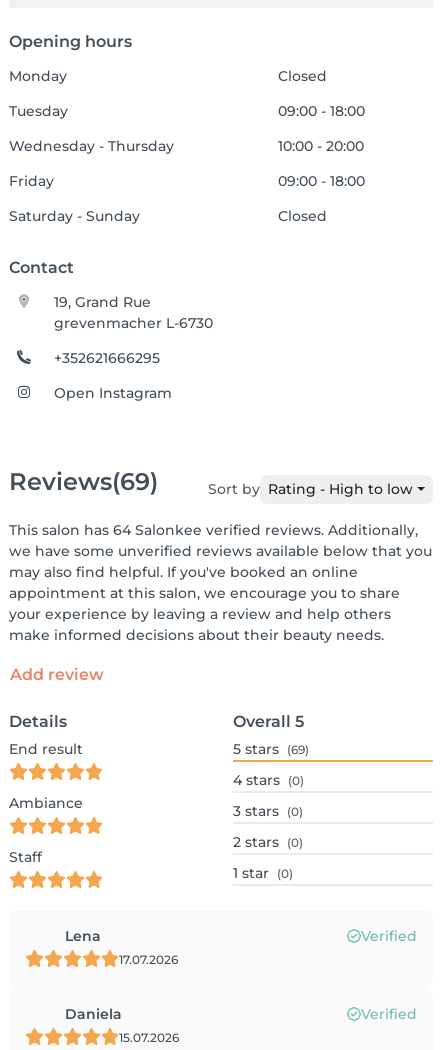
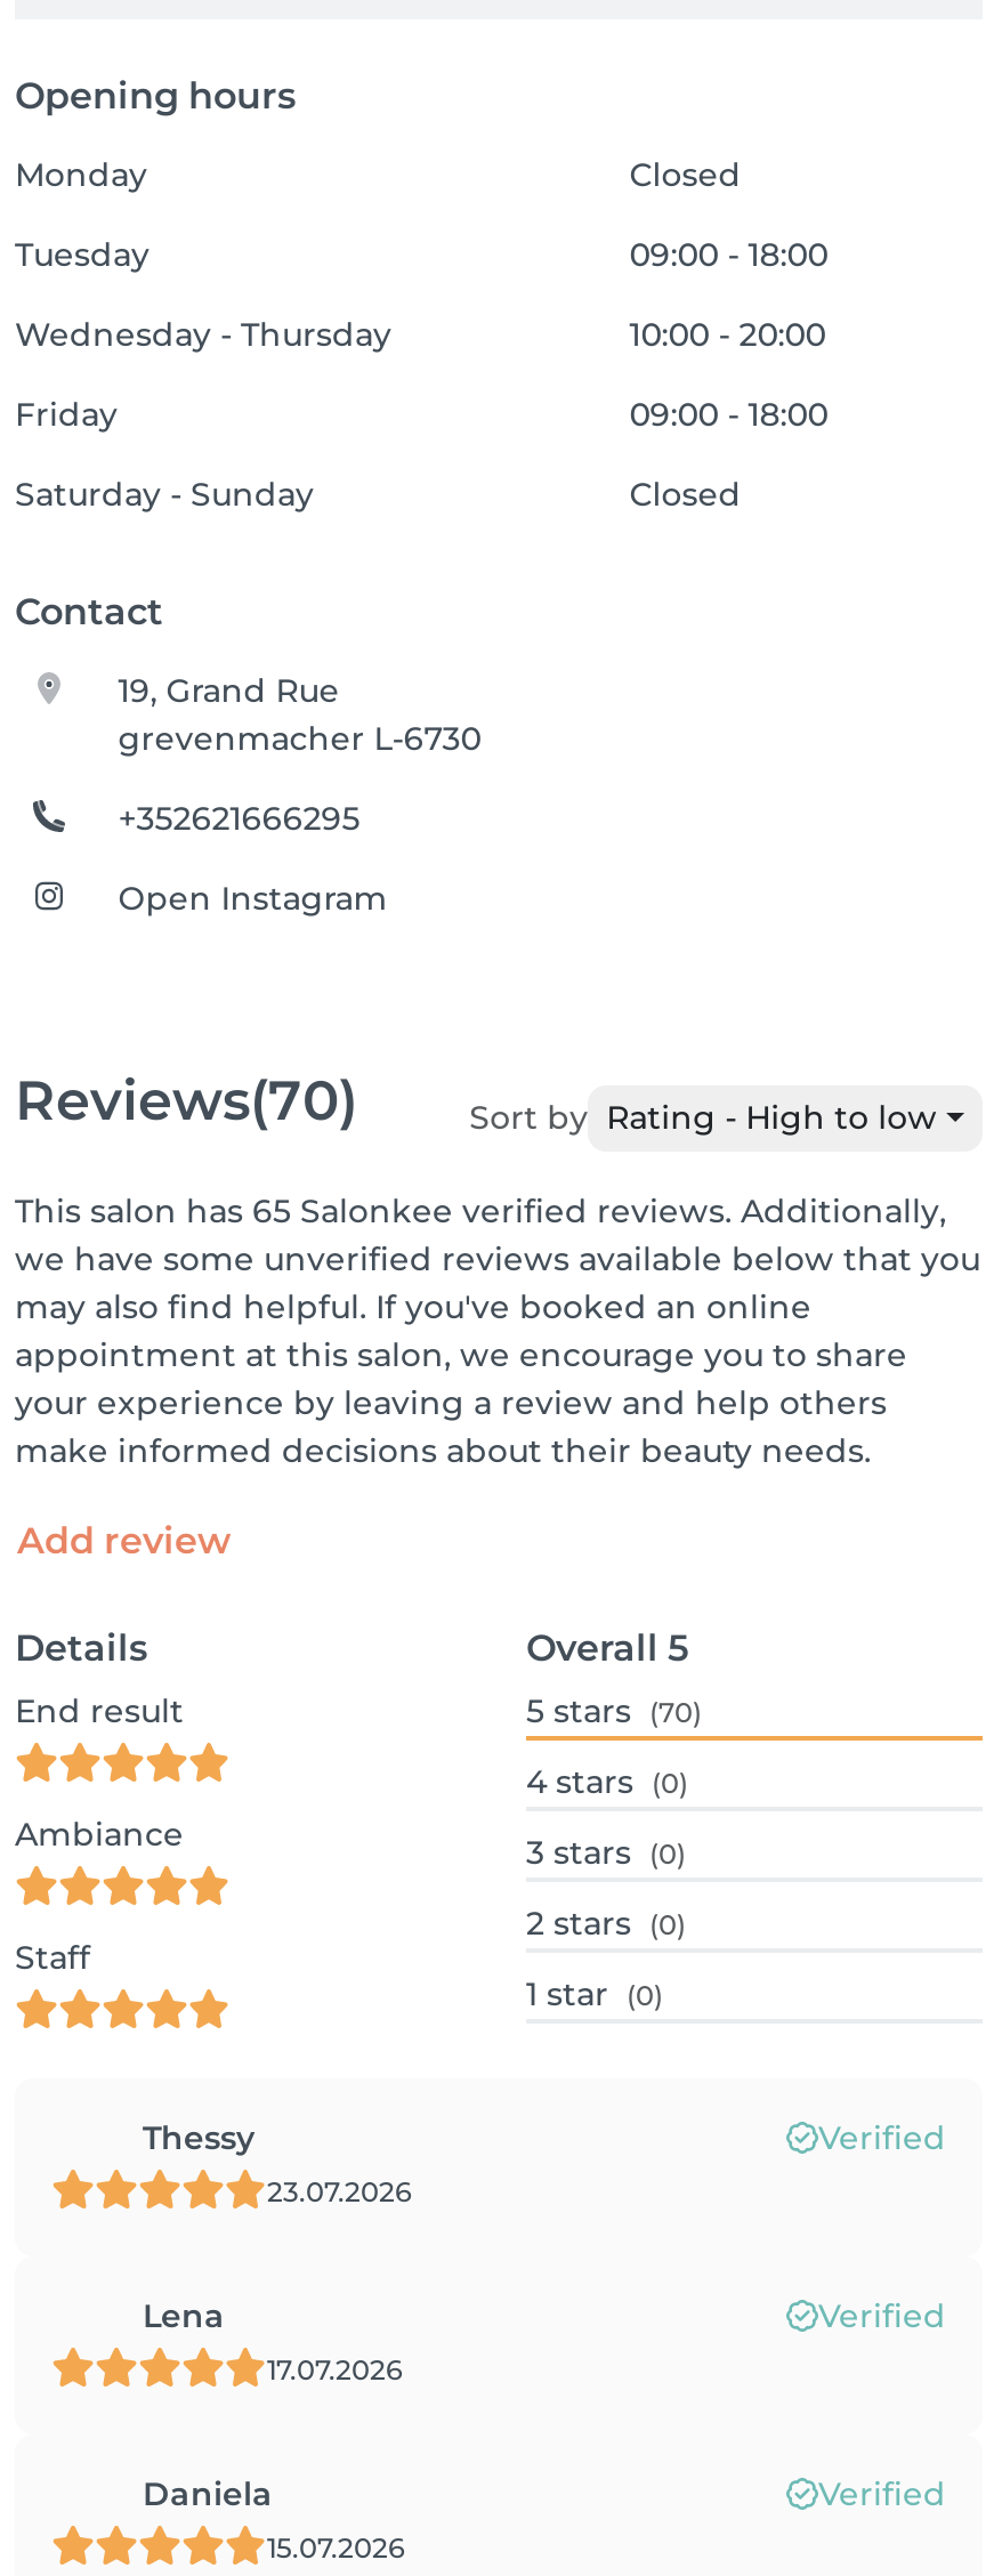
- Reviews(69)
+ Reviews(70)

- This salon has 64 Salonkee verified reviews. Additionally,
+ This salon has 65 Salonkee verified reviews. Additionally,

- 5 stars (69)
+ 5 stars (70)

+ Thessy
+ Verified
+ 23.07.2026
